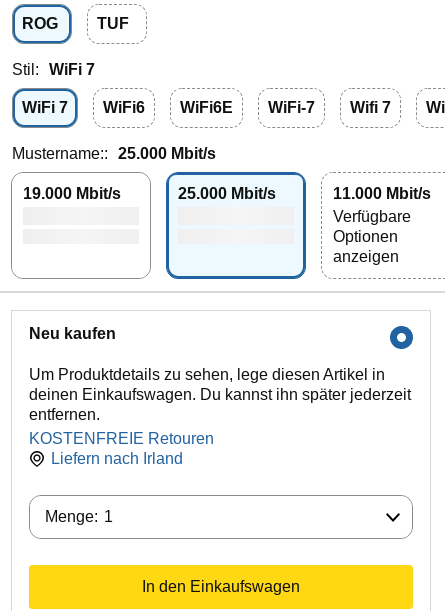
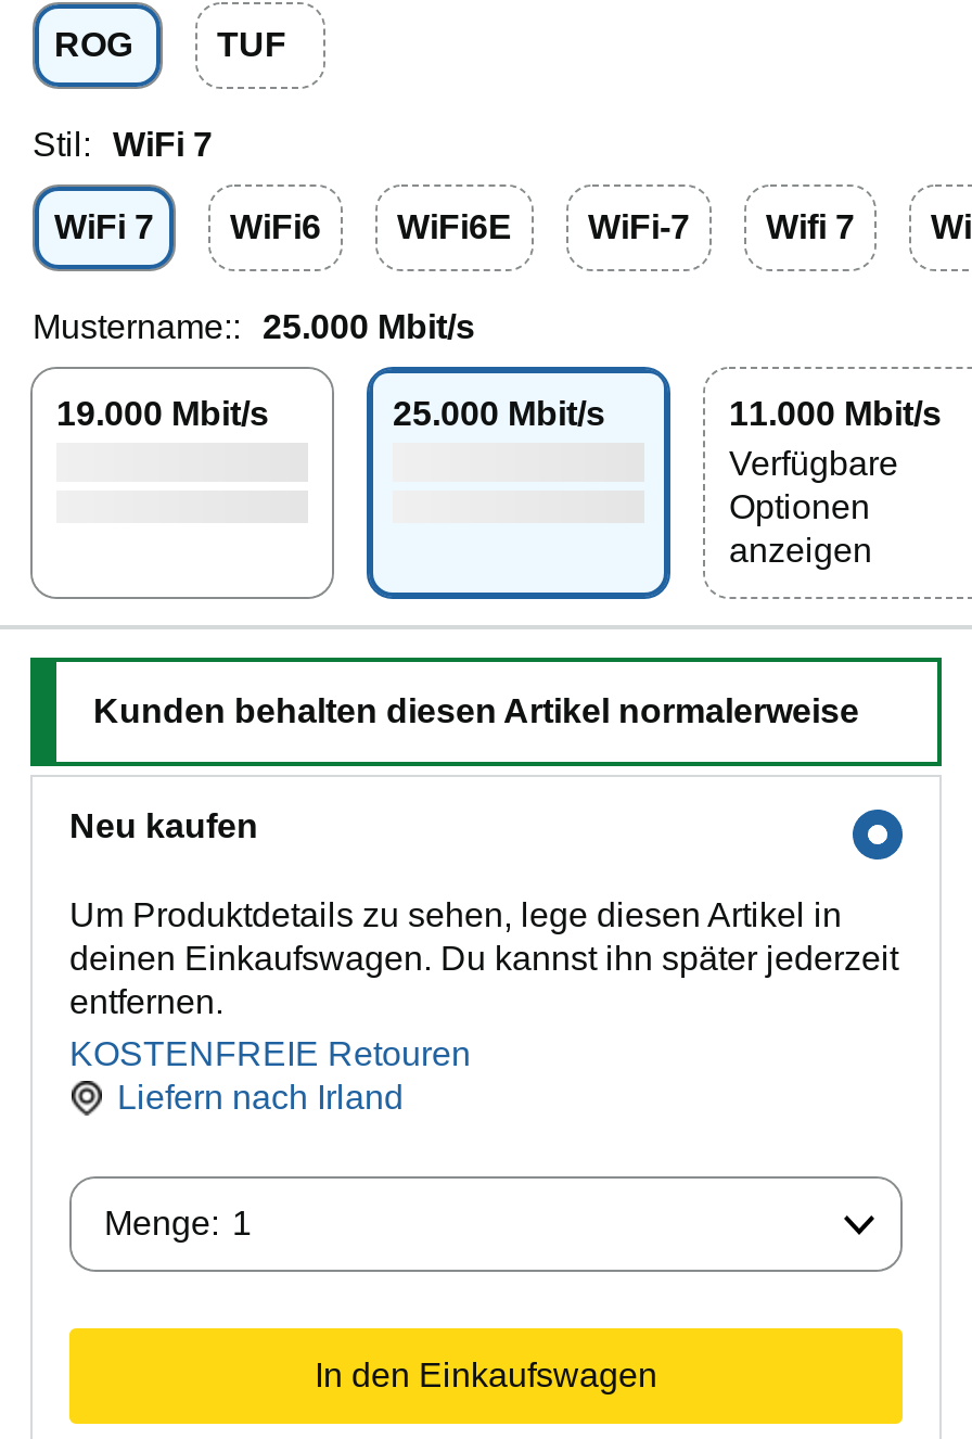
+ Kunden behalten diesen Artikel normalerweise
